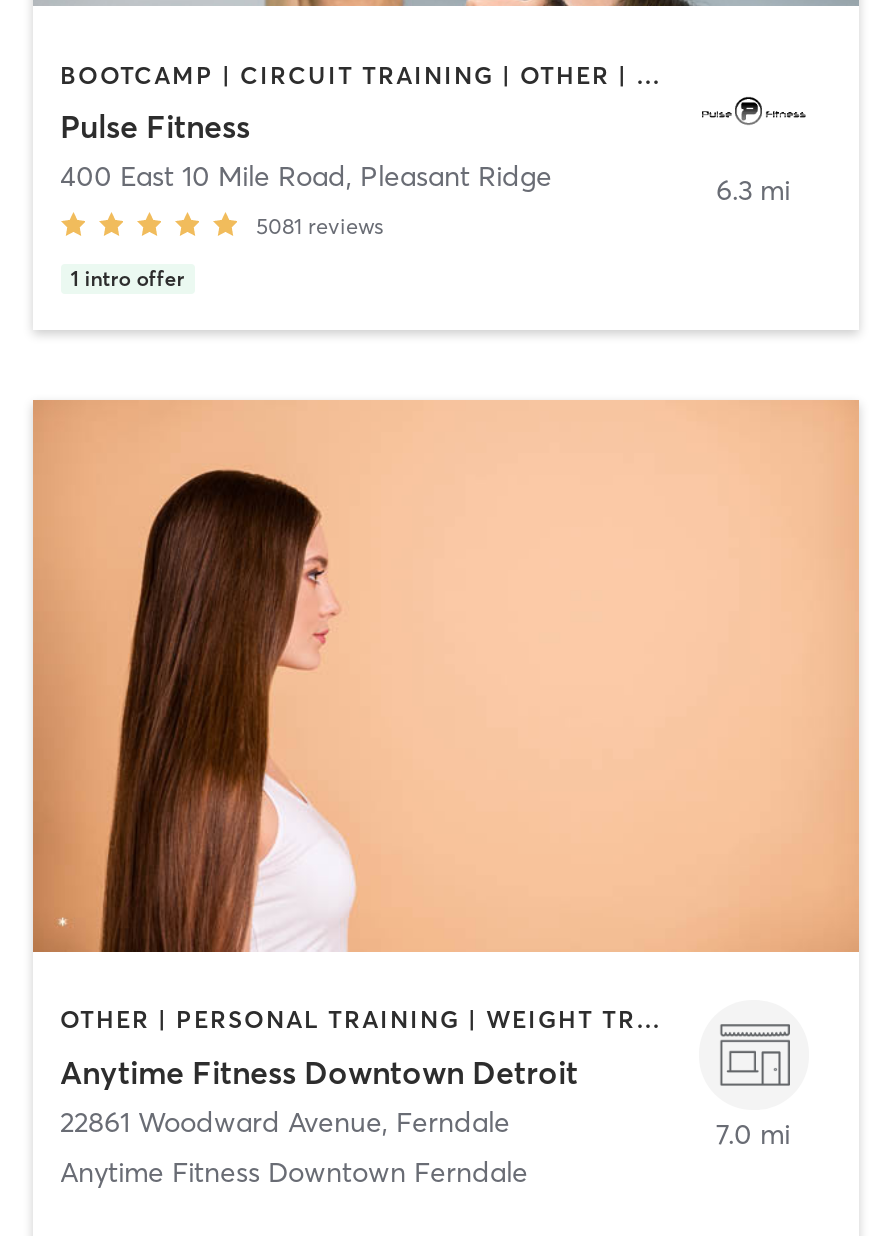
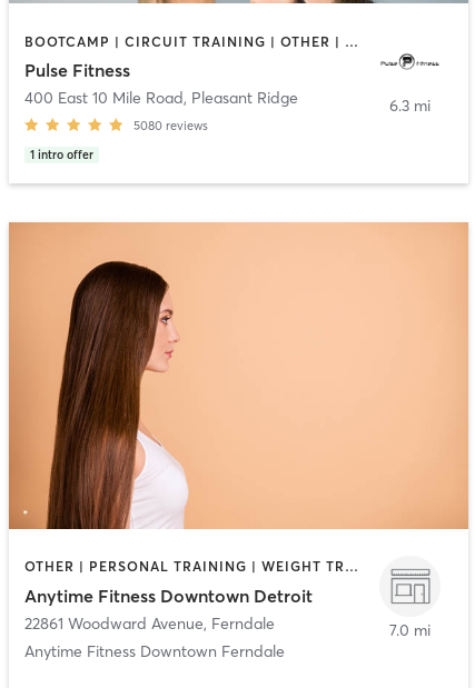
- 5081 reviews
+ 5080 reviews
